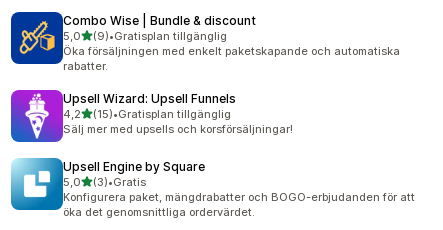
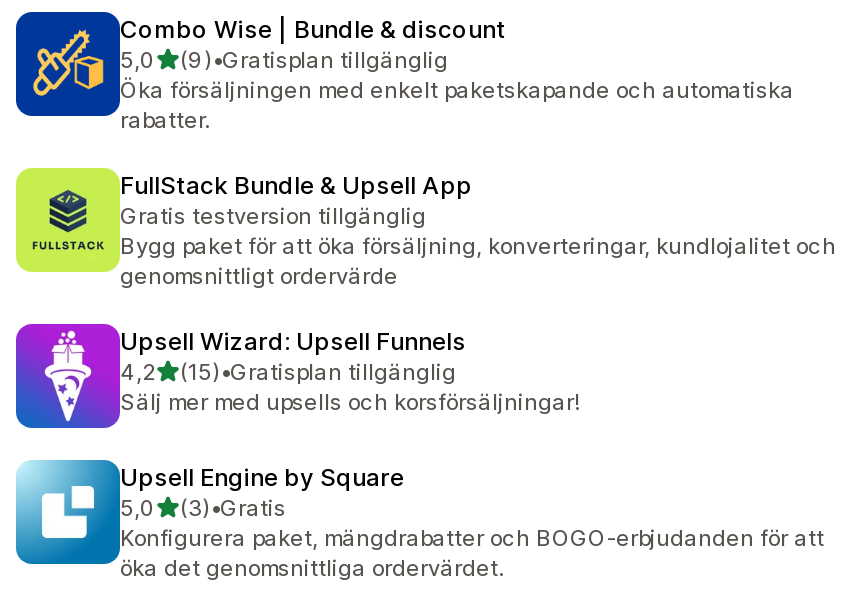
+ [image]
+ FullStack Bundle & Upsell App
+ Gratis testversion tillgänglig
+ Bygg paket för att öka försäljning, konverteringar, kundlojalitet och
+ genomsnittligt ordervärde
